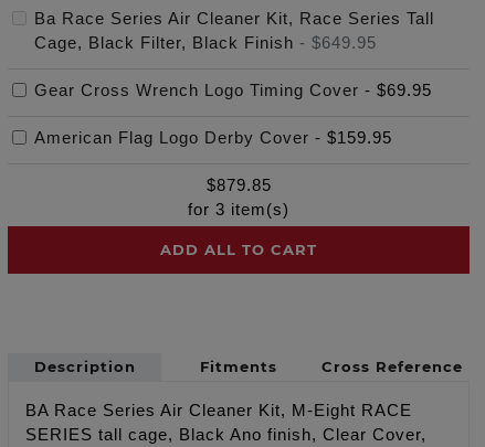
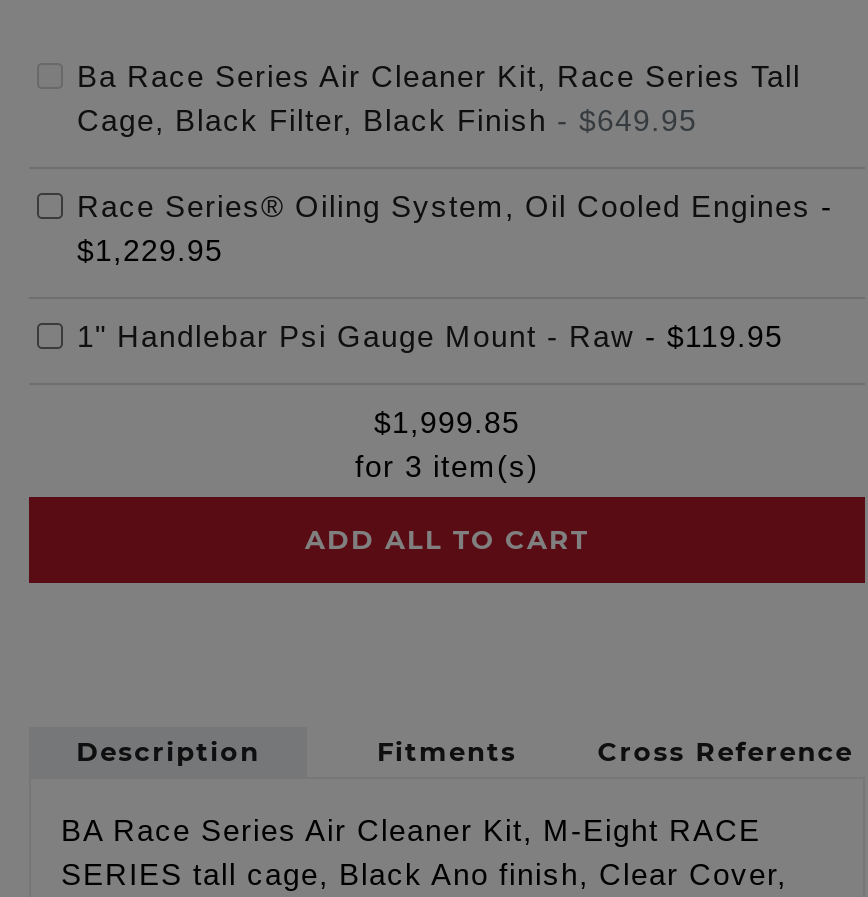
- Gear Cross Wrench Logo Timing Cover - $69.95
+ Race Series® Oiling System, Oil Cooled Engines -
+ $1,229.95

- American Flag Logo Derby Cover - $159.95
+ 1" Handlebar Psi Gauge Mount - Raw - $119.95

- $879.85
+ $1,999.85
